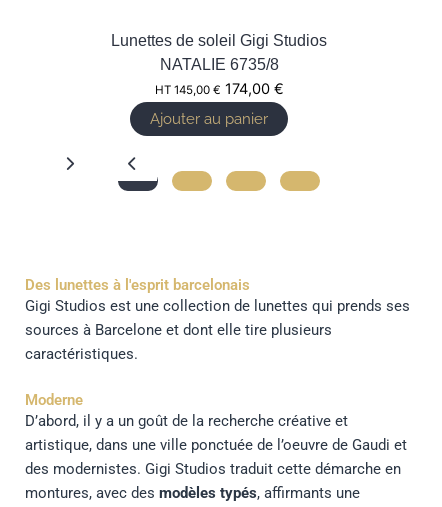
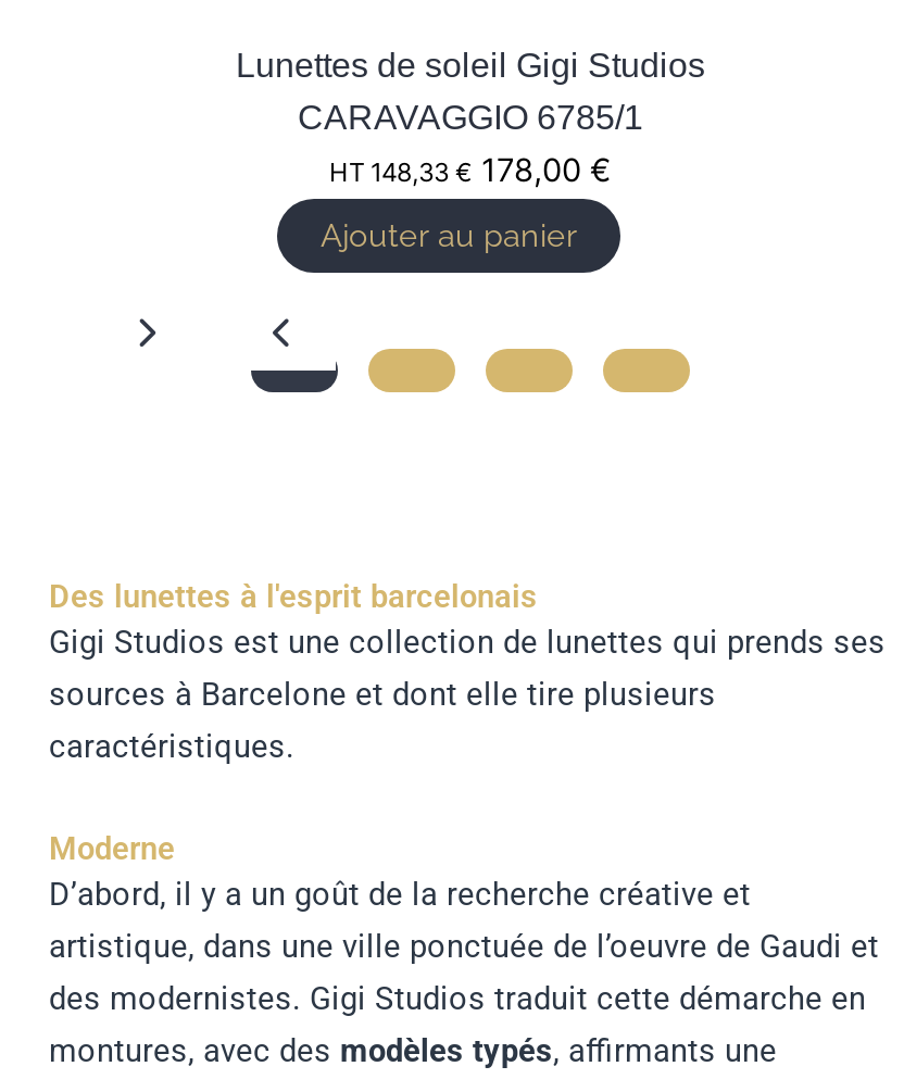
- NATALIE 6735/8
- 174,00 €
- 145,00 €
+ CARAVAGGIO 6785/1
+ 178,00 €
+ 148,33 €
